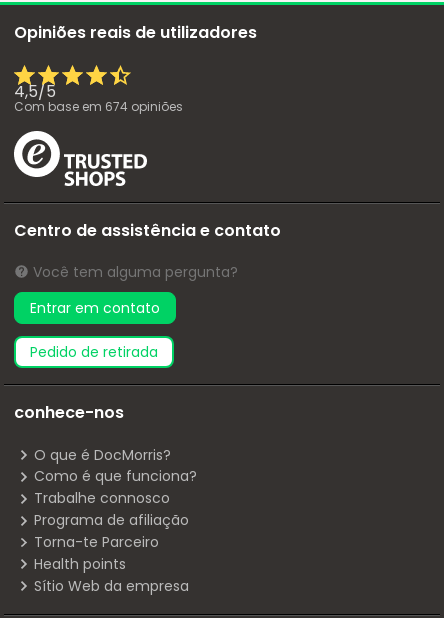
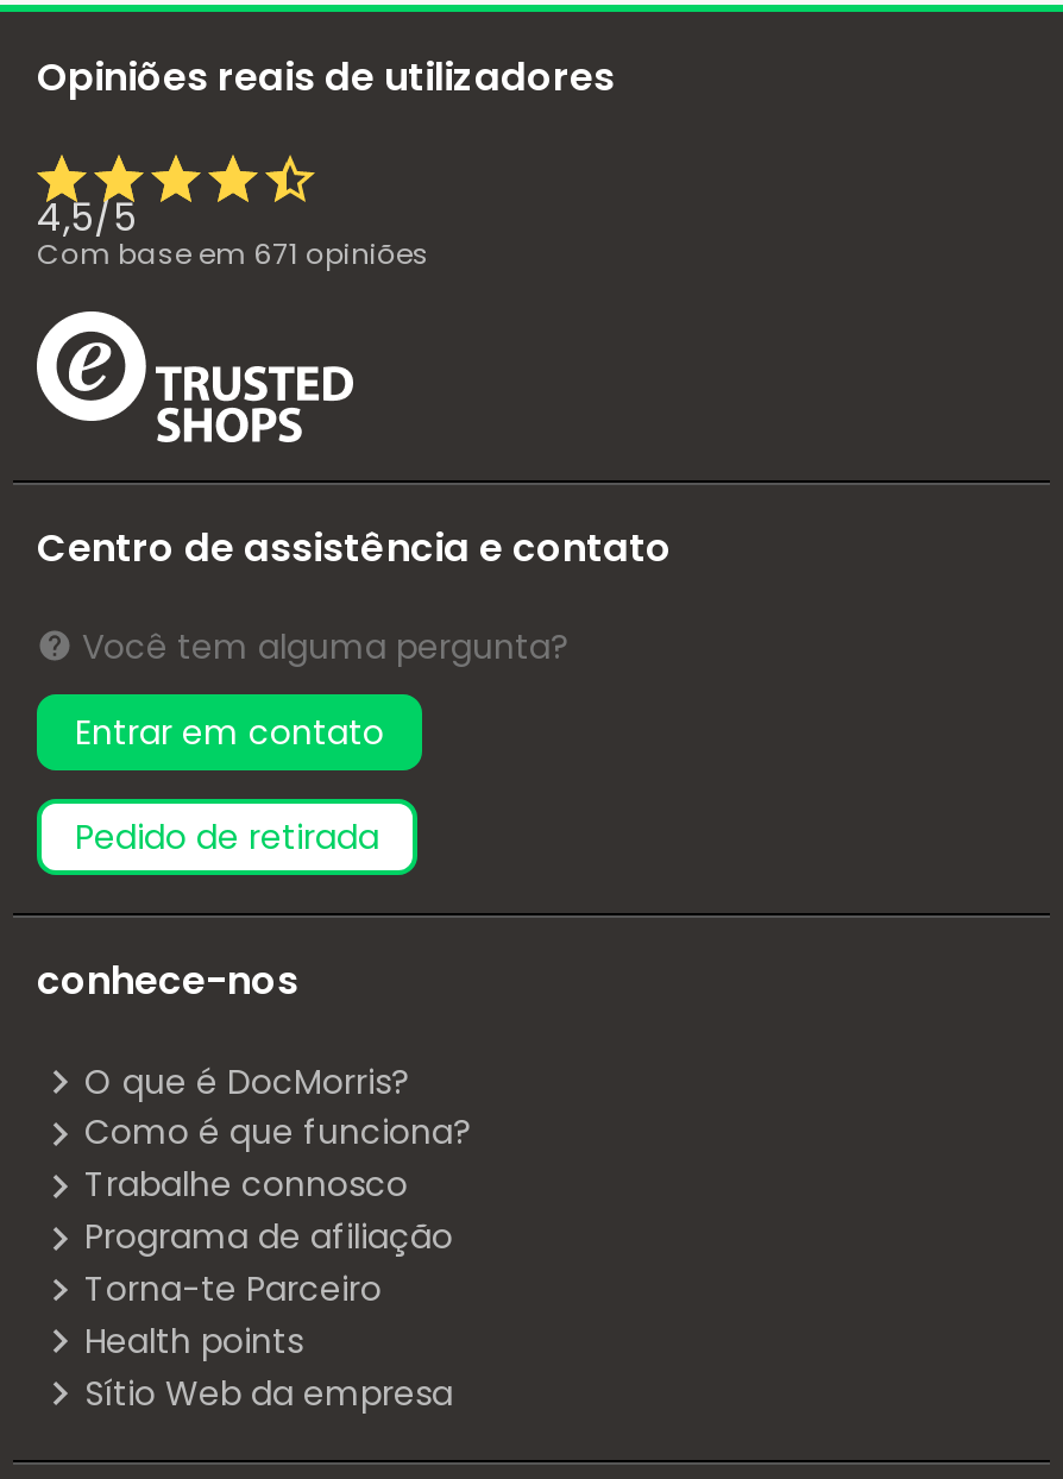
- Com base em 674 opiniões
+ Com base em 671 opiniões
